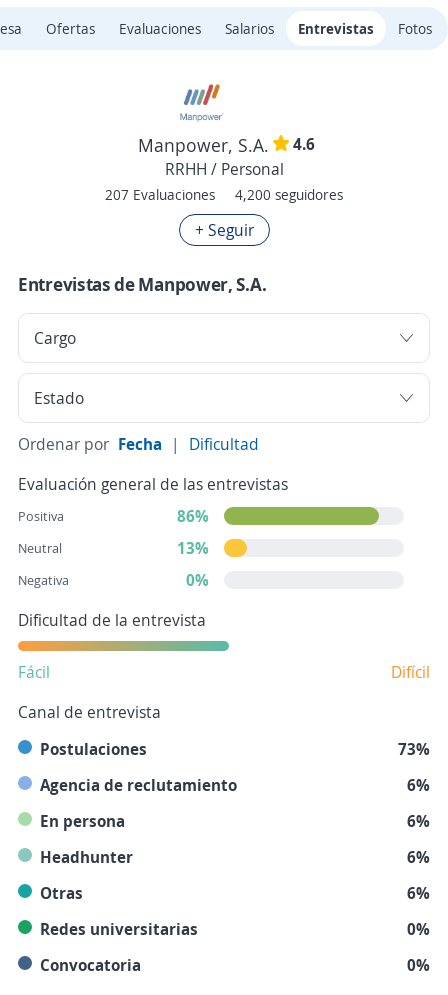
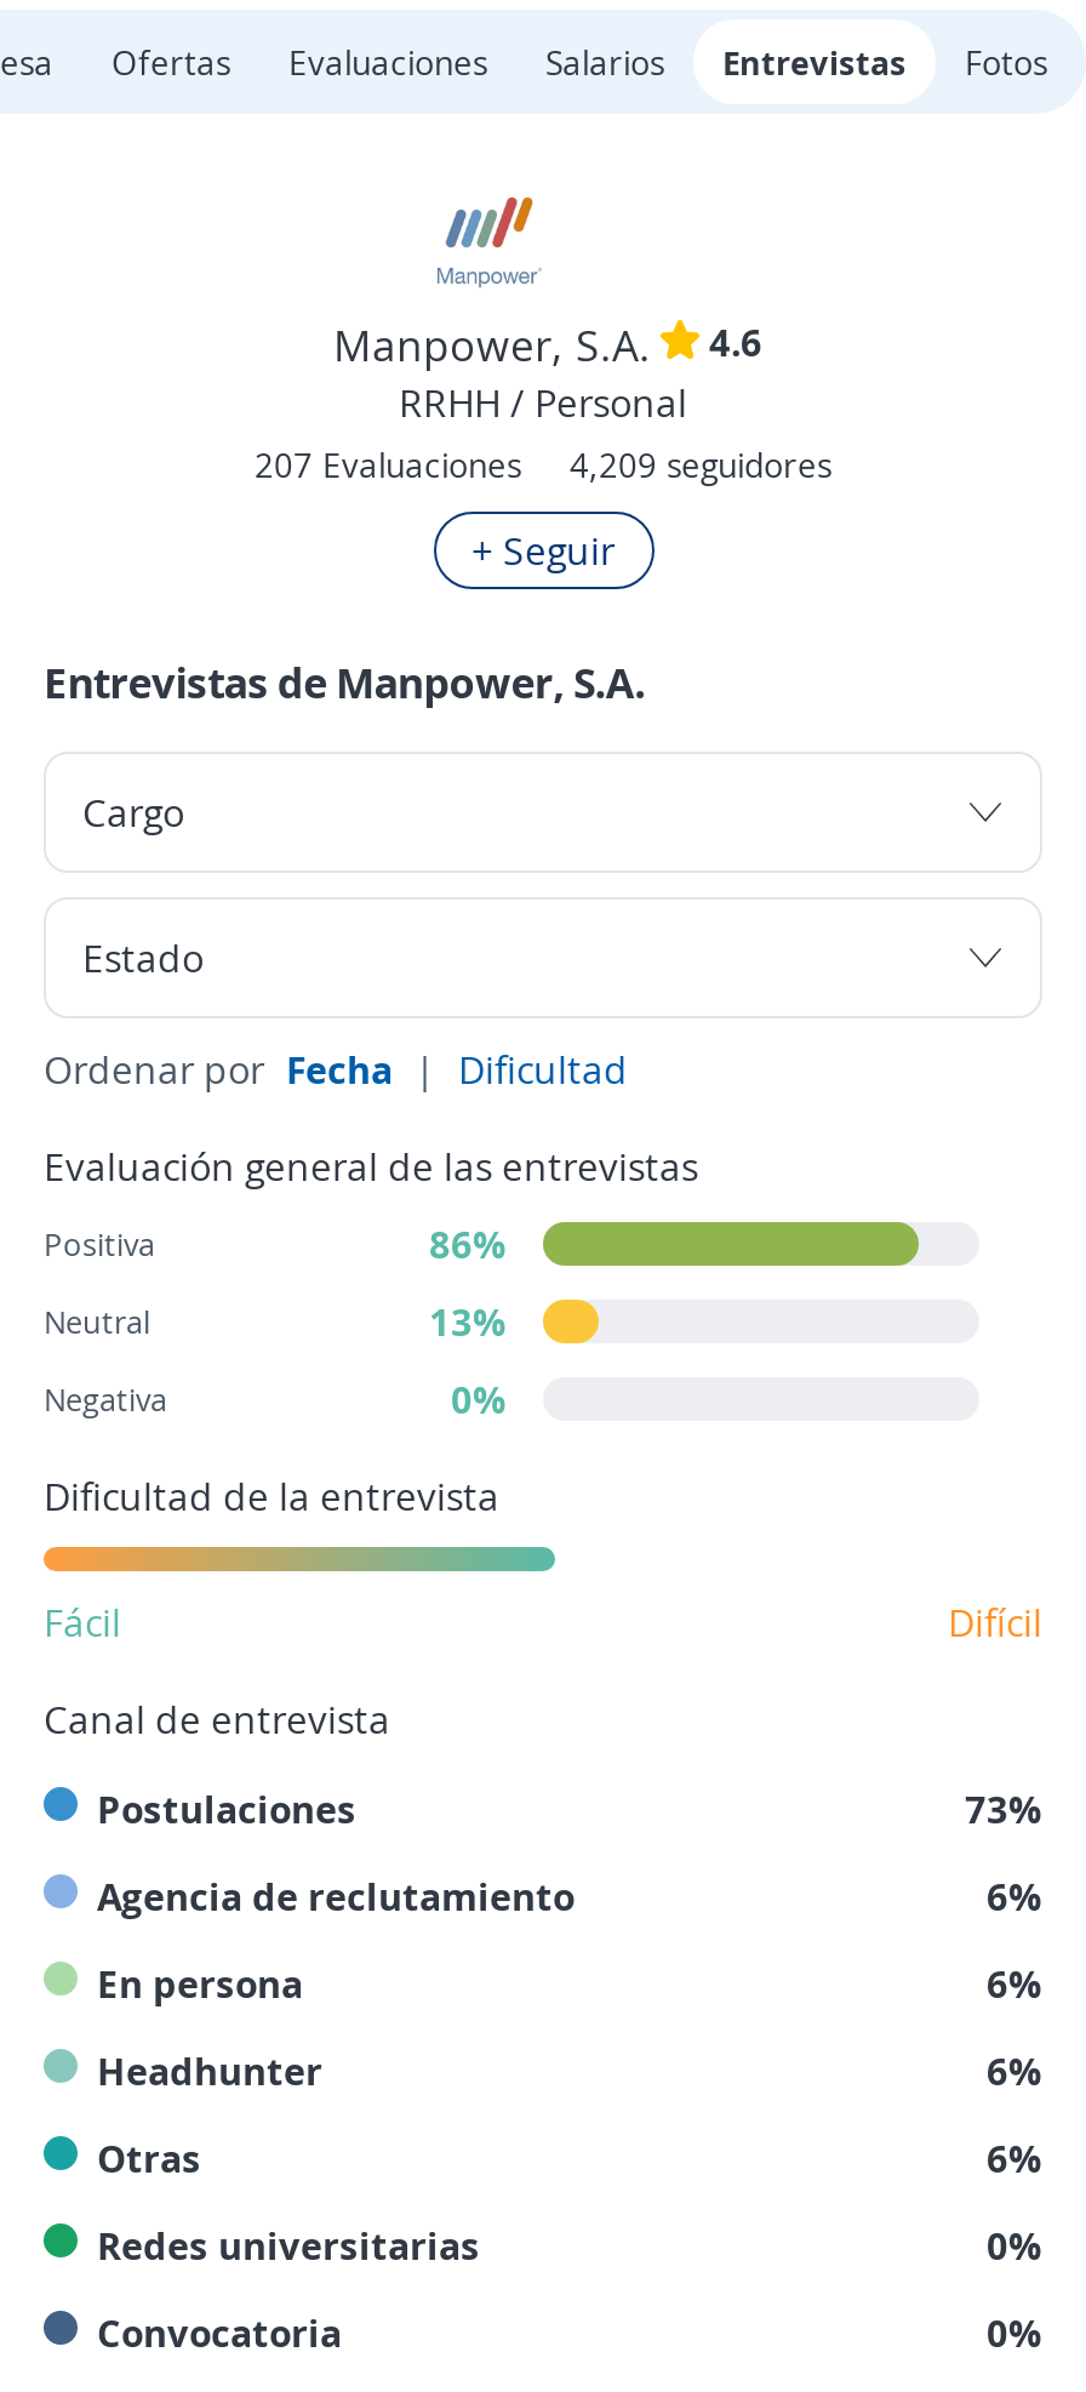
- 207 Evaluaciones 4,200 seguidores
+ 207 Evaluaciones 4,209 seguidores
